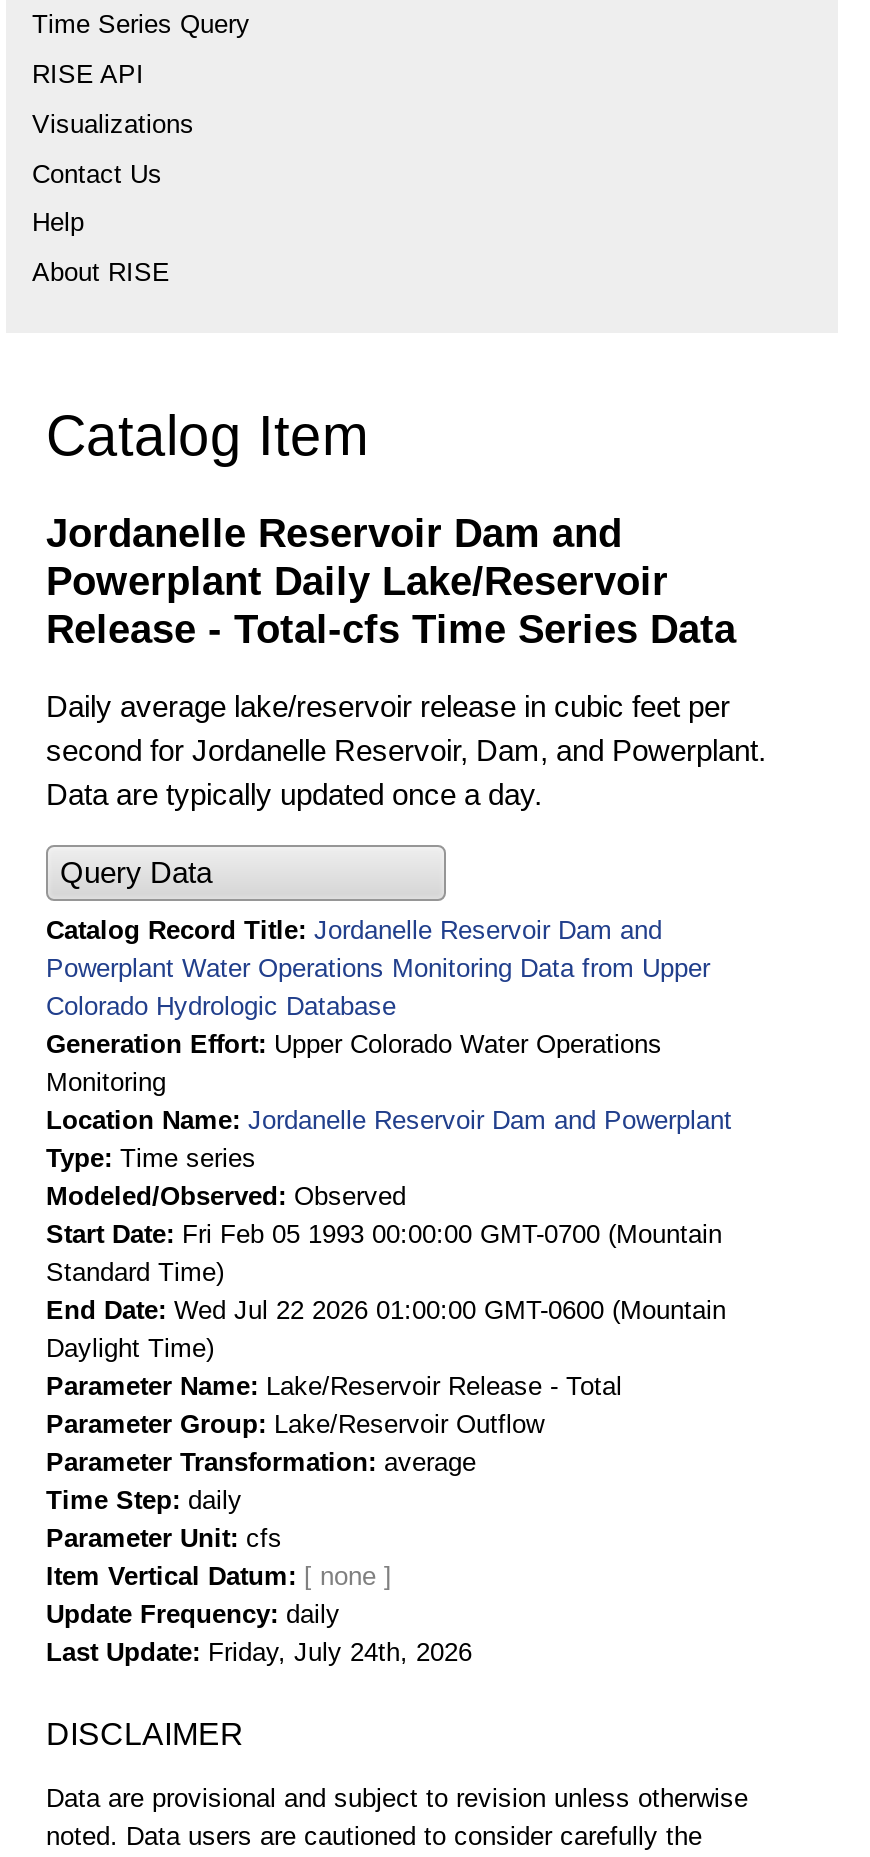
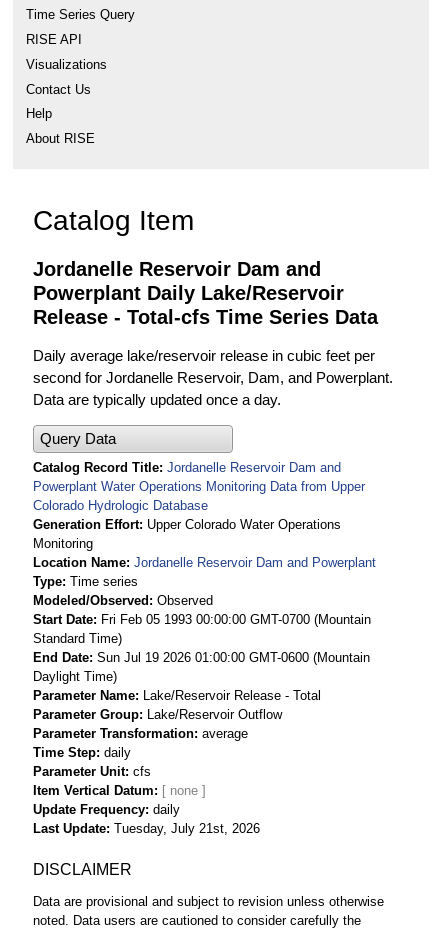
- End Date Wed Jul 22 2026 01:00:00 GMT-0600 (Mountain
+ End Date Sun Jul 19 2026 01:00:00 GMT-0600 (Mountain

- Last Update Friday, July 24th, 2026
+ Last Update Tuesday, July 21st, 2026
